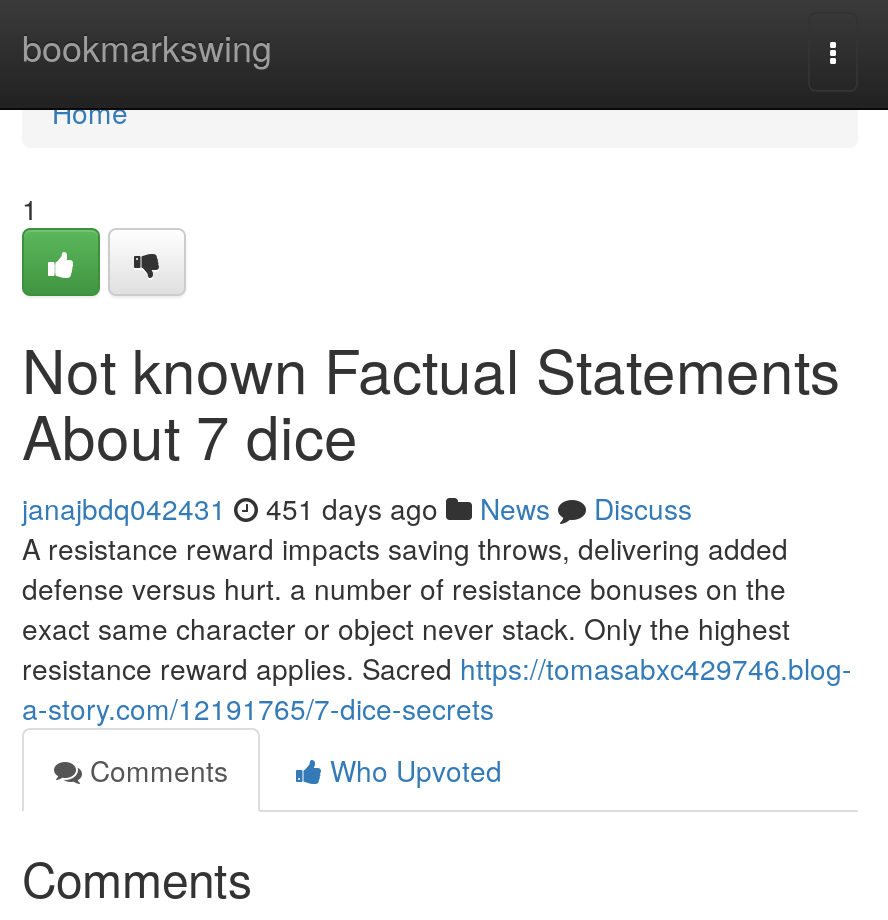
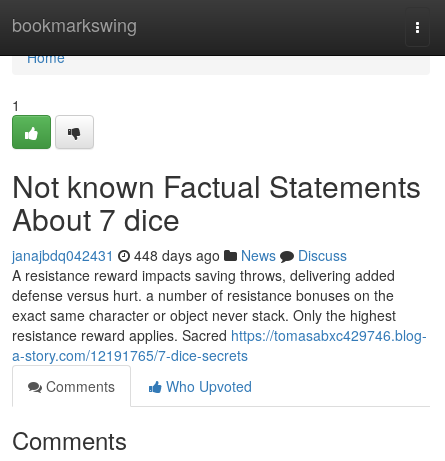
- janajbdq042431 451 days ago News Discuss
+ janajbdq042431 448 days ago News Discuss
